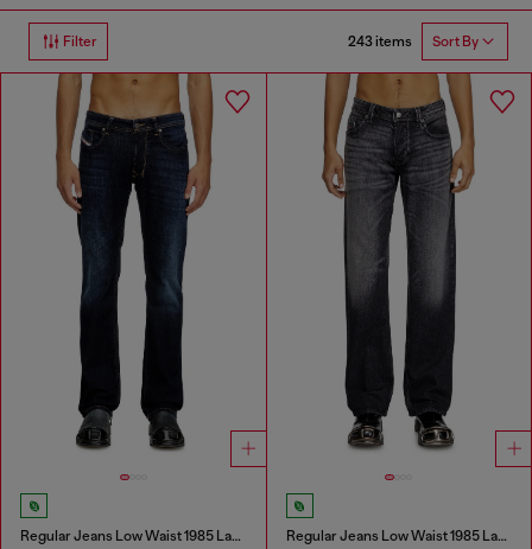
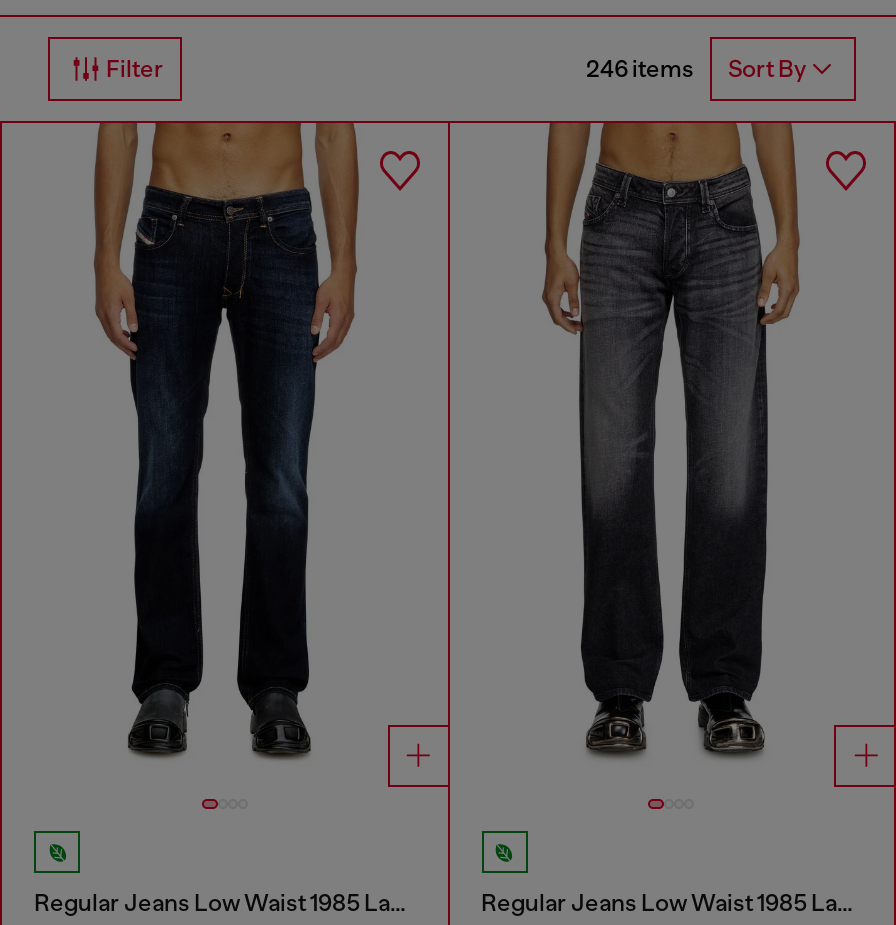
- 243 items Sort By
+ 246 items Sort By
